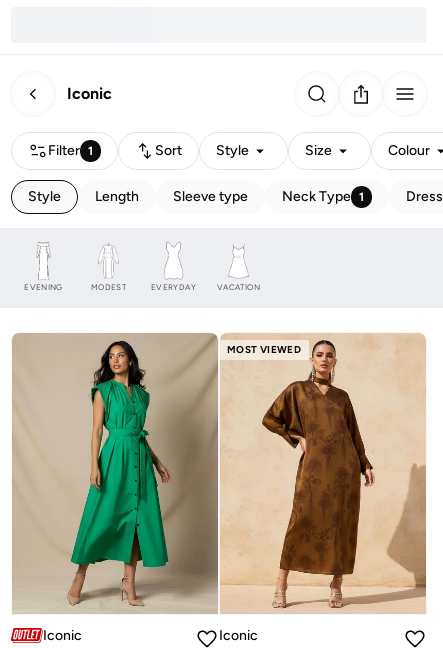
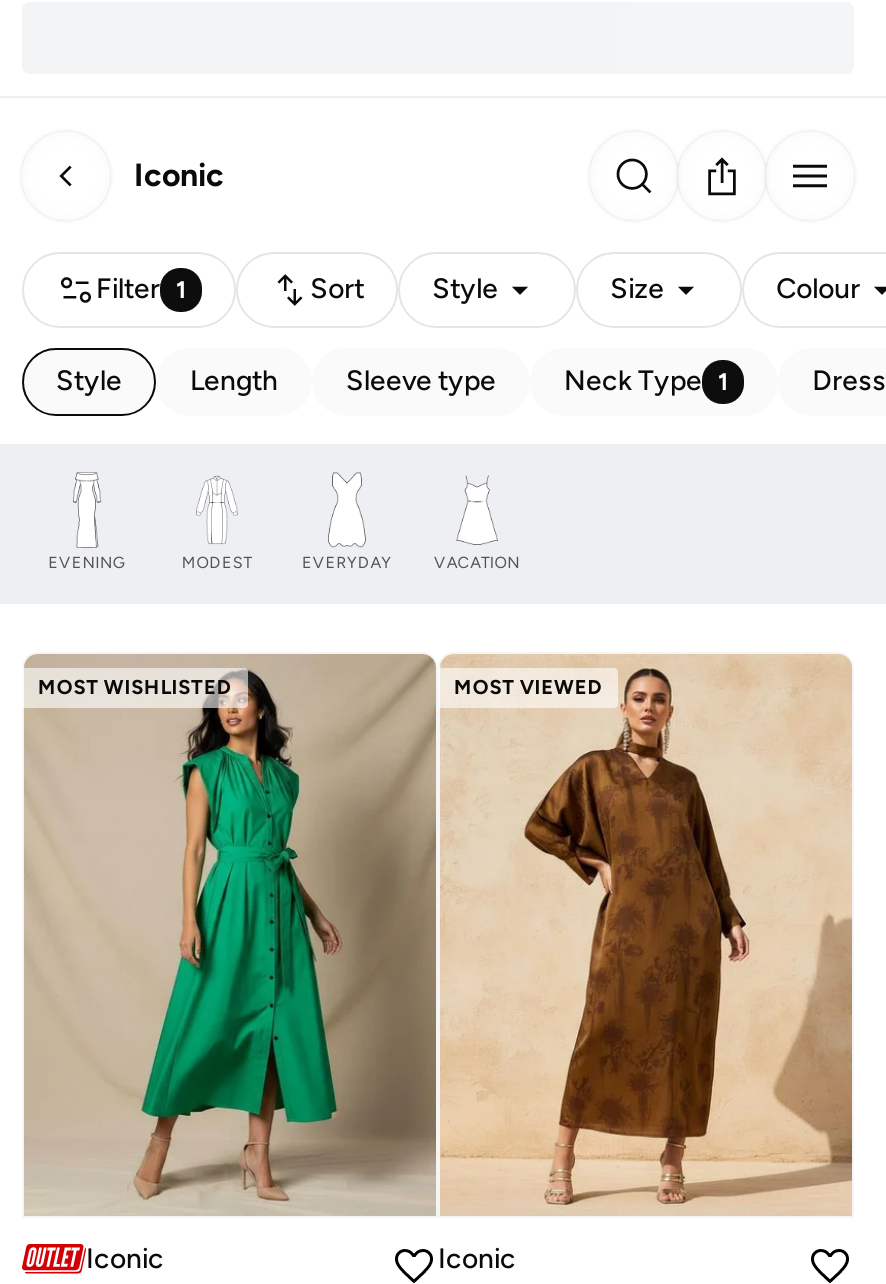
+ MOST WISHLISTED
